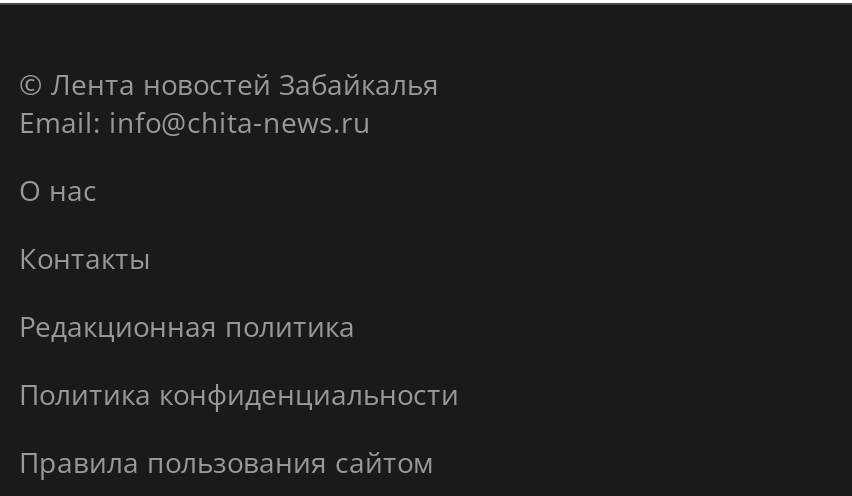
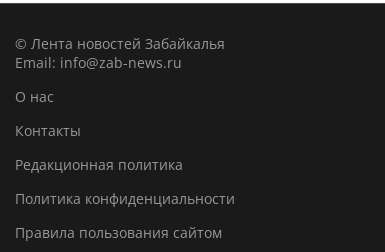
- Email: info@chita-news.ru
+ Email: info@zab-news.ru
